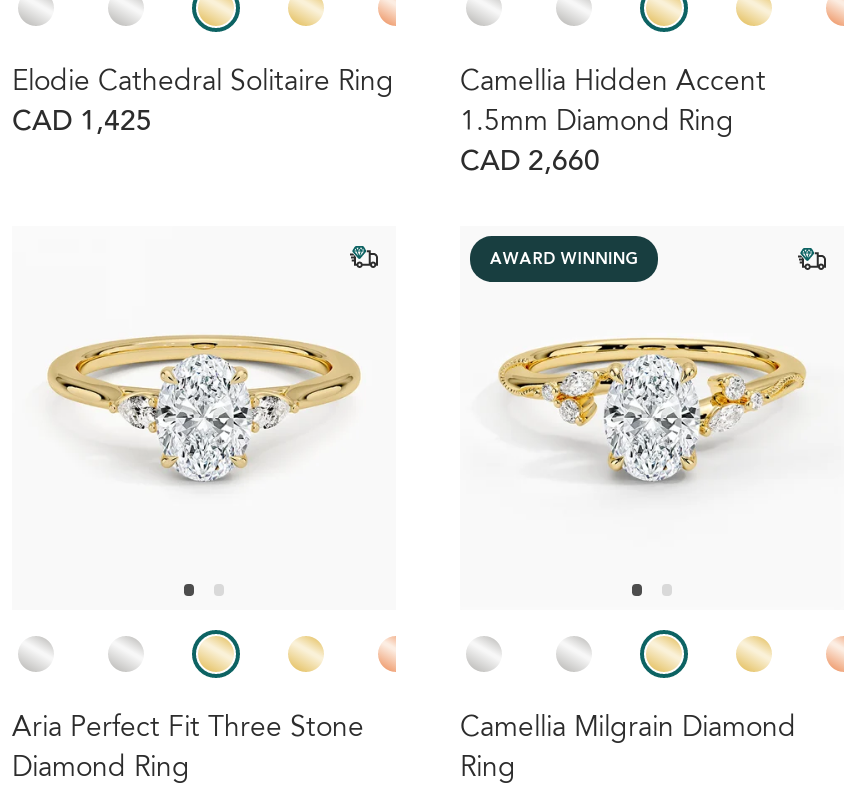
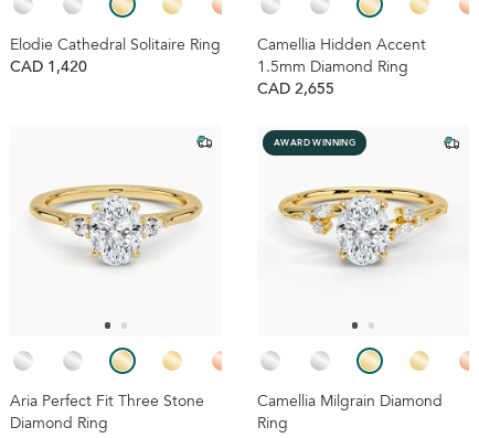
- CAD 1,425
+ CAD 1,420

- CAD 2,660
+ CAD 2,655
